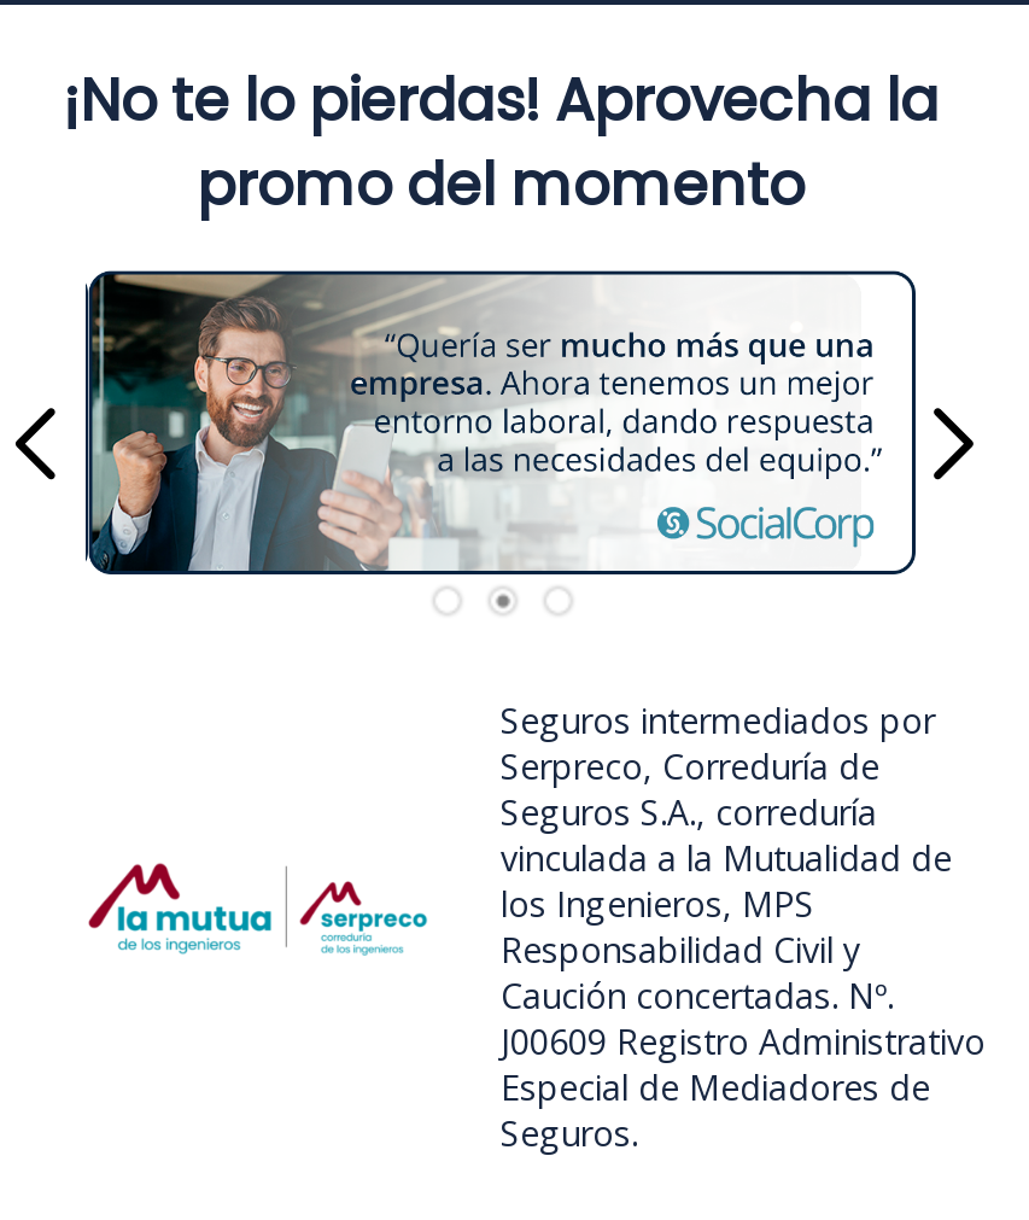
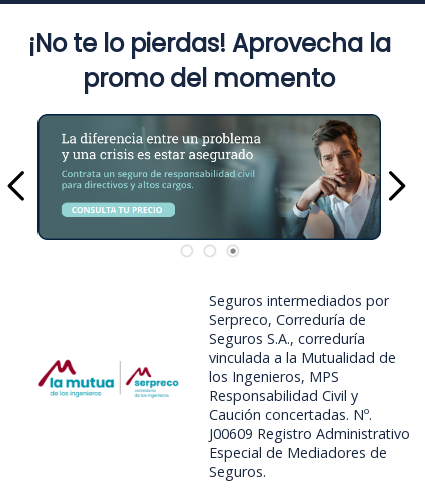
- [image]
+ [image]
